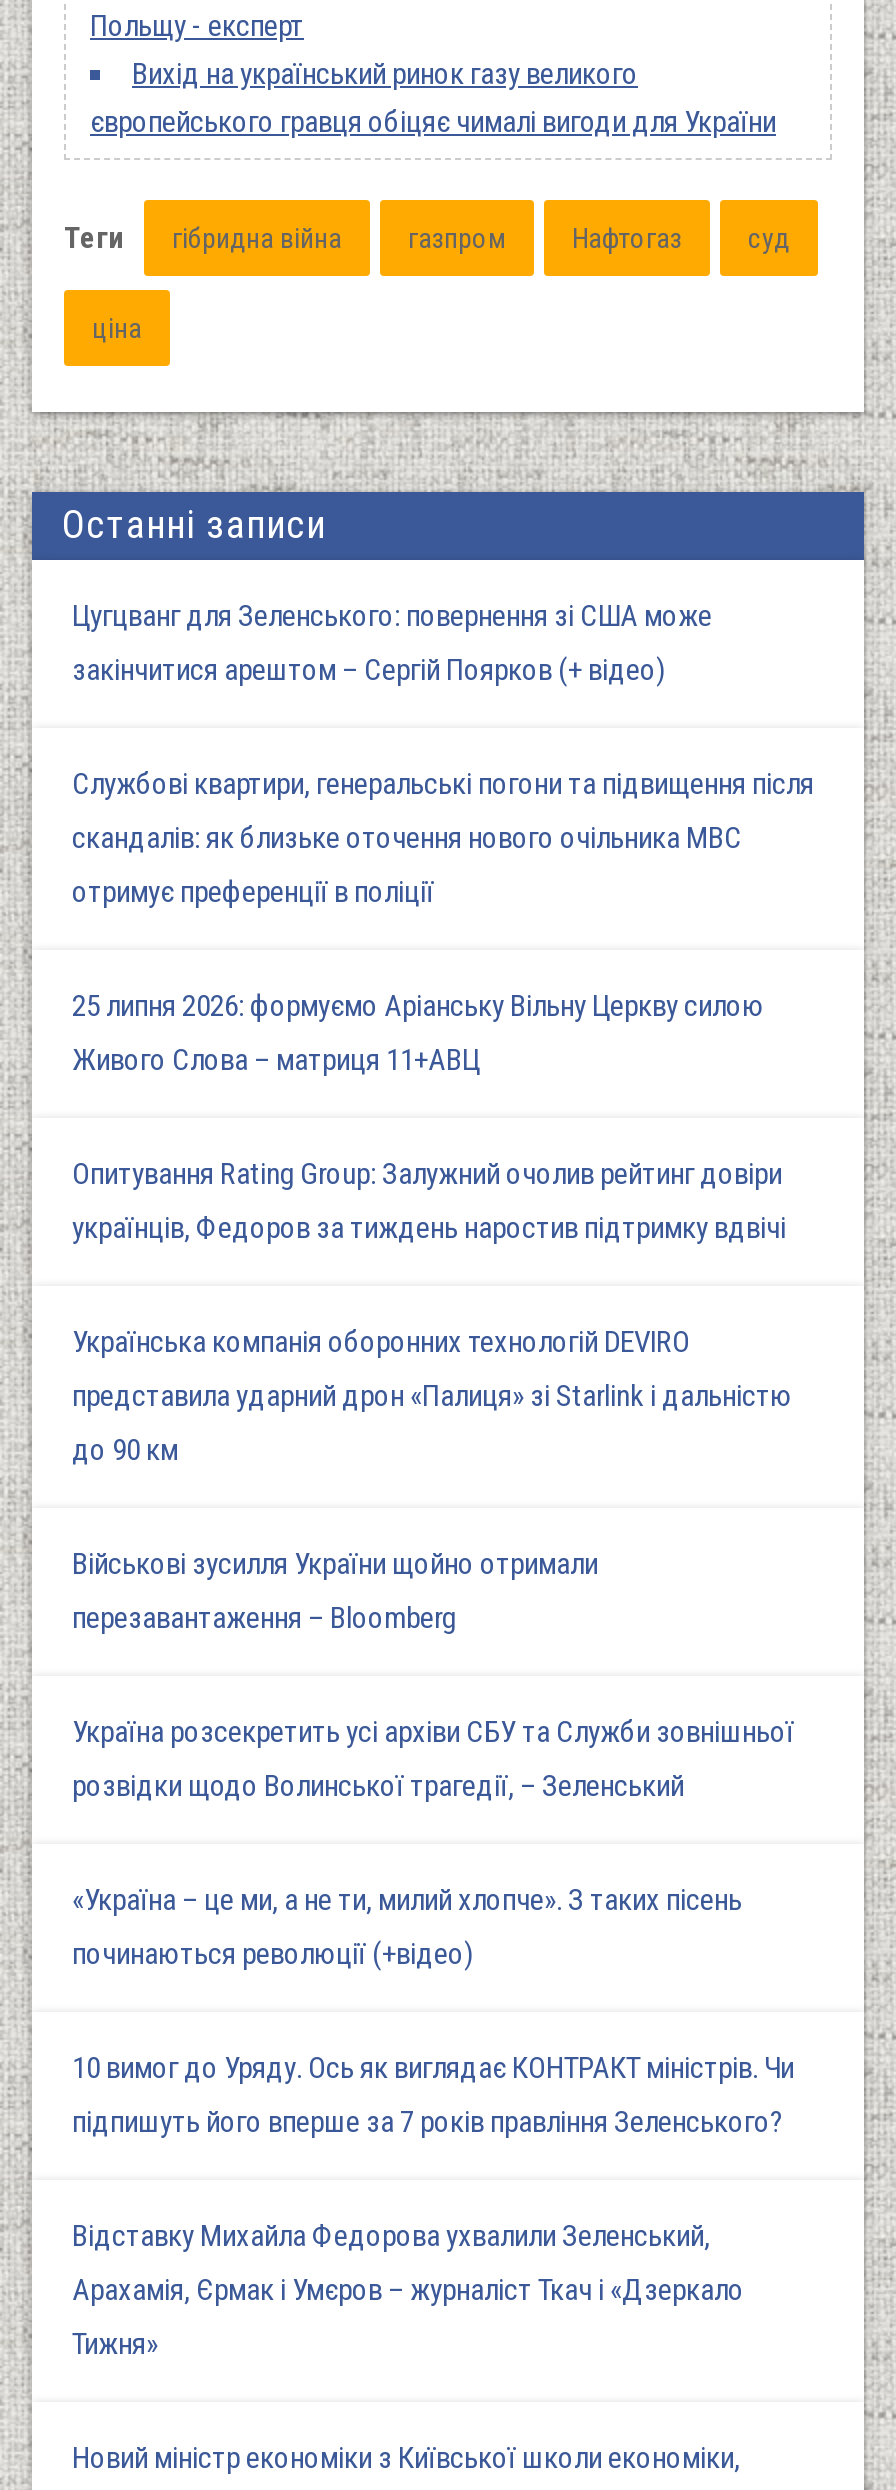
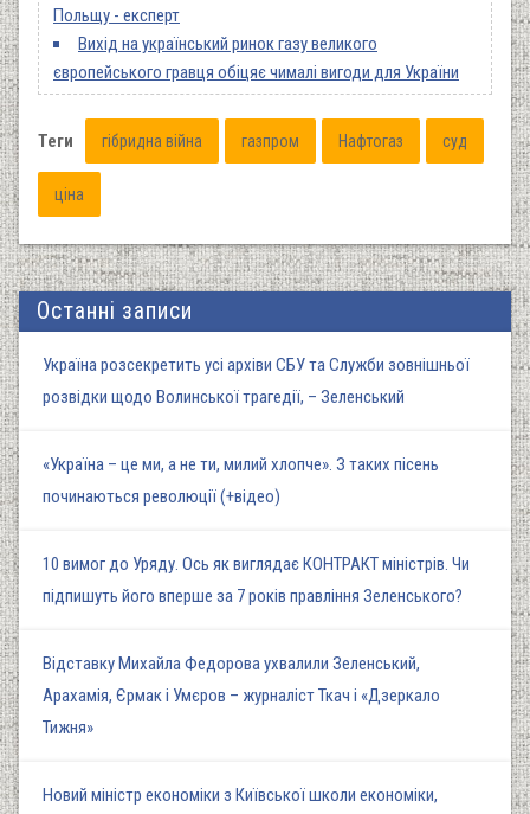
- Цугцванг для Зеленського: повернення зі США може
- закінчитися арештом – Сергій Поярков (+ відео)
- Службові квартири, генеральські погони та підвищення після
- скандалів: як близьке оточення нового очільника МВС
- отримує преференції в поліції
- 25 липня 2026: формуємо Аріанську Вільну Церкву силою
- Живого Слова – матриця 11+АВЦ
- Опитування Rating Group: Залужний очолив рейтинг довіри
- українців, Федоров за тиждень наростив підтримку вдвічі
- Українська компанія оборонних технологій DEVIRO
- представила ударний дрон «Палиця» зі Starlink і дальністю
- до 90 км
- Військові зусилля України щойно отримали
- перезавантаження – Bloomberg
